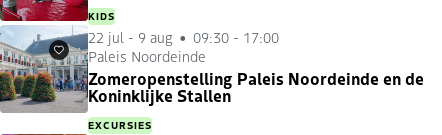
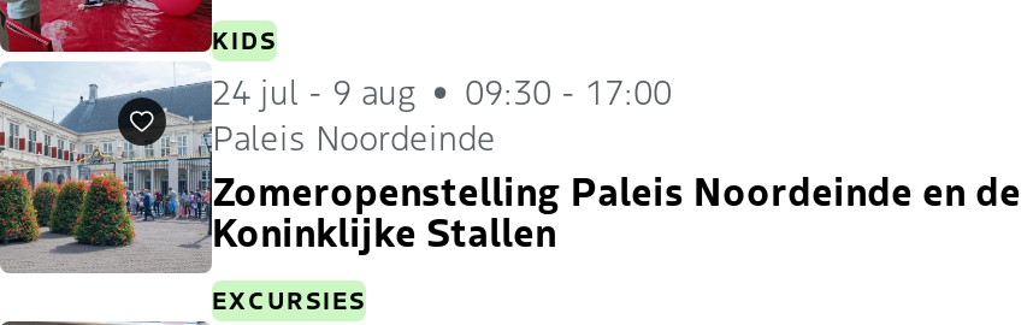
- 22 jul - 9 aug 09:30 - 17:00
+ 24 jul - 9 aug 09:30 - 17:00
